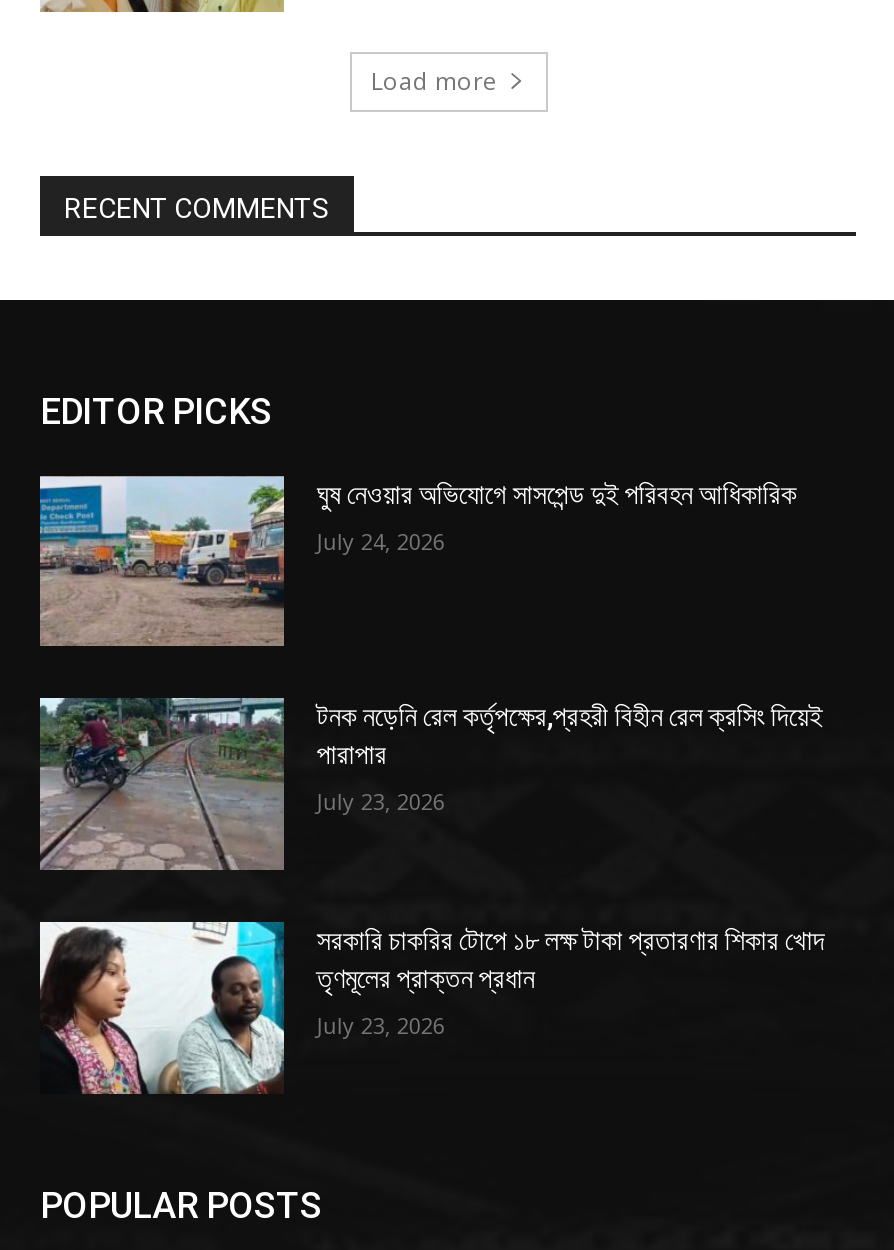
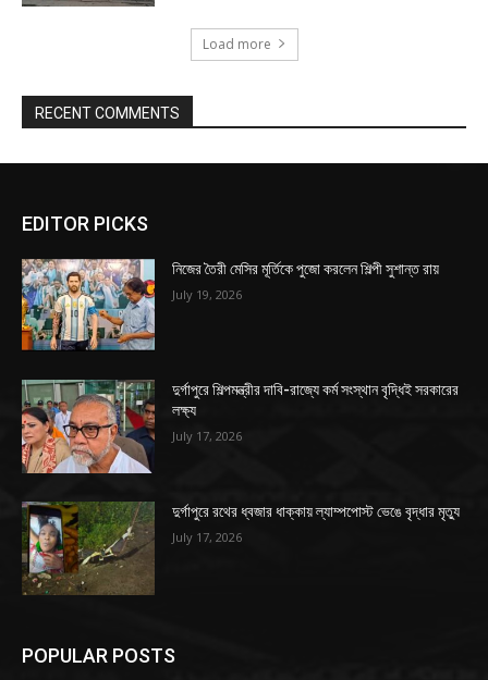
- [image]
- ঘুষ নেওয়ার অভিযোগে সাসপেন্ড দুই পরিবহন আধিকারিক
+ [image]
+ নিজের তৈরী মেসির মূর্তিকে পুজো করলেন শিল্পী সুশান্ত রায়

- July 24, 2026
+ July 19, 2026

- [image]
- টনক নড়েনি রেল কর্তৃপক্ষের,প্রহরী বিহীন রেল ক্রসিং দিয়েই
- পারাপার
+ [image]
+ দুর্গাপুরে শিল্পমন্ত্রীর দাবি-রাজ্যে কর্ম সংস্থান বৃদ্ধিই সরকারের
+ লক্ষ্য

- July 23, 2026
+ July 17, 2026

- [image]
- সরকারি চাকরির টোপে ১৮ লক্ষ টাকা প্রতারণার শিকার খোদ
- তৃণমূলের প্রাক্তন প্রধান
+ [image]
+ দুর্গাপুরে রথের ধ্বজার ধাক্কায় ল্যাম্পপোস্ট ভেঙে বৃদ্ধার মৃত্যু

- July 23, 2026
+ July 17, 2026
